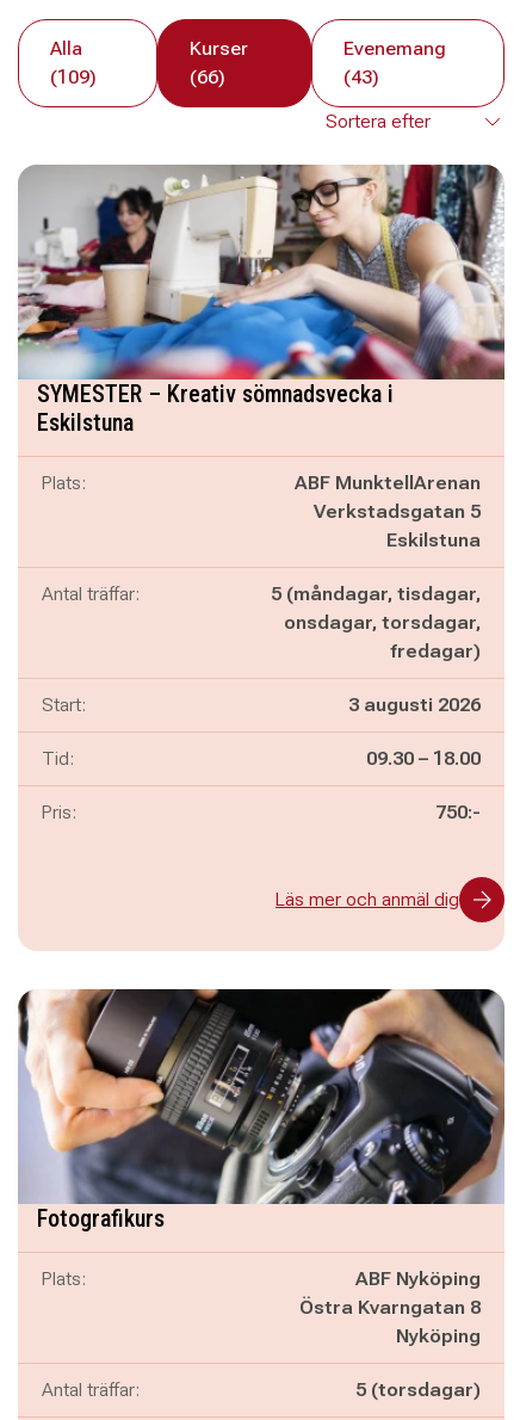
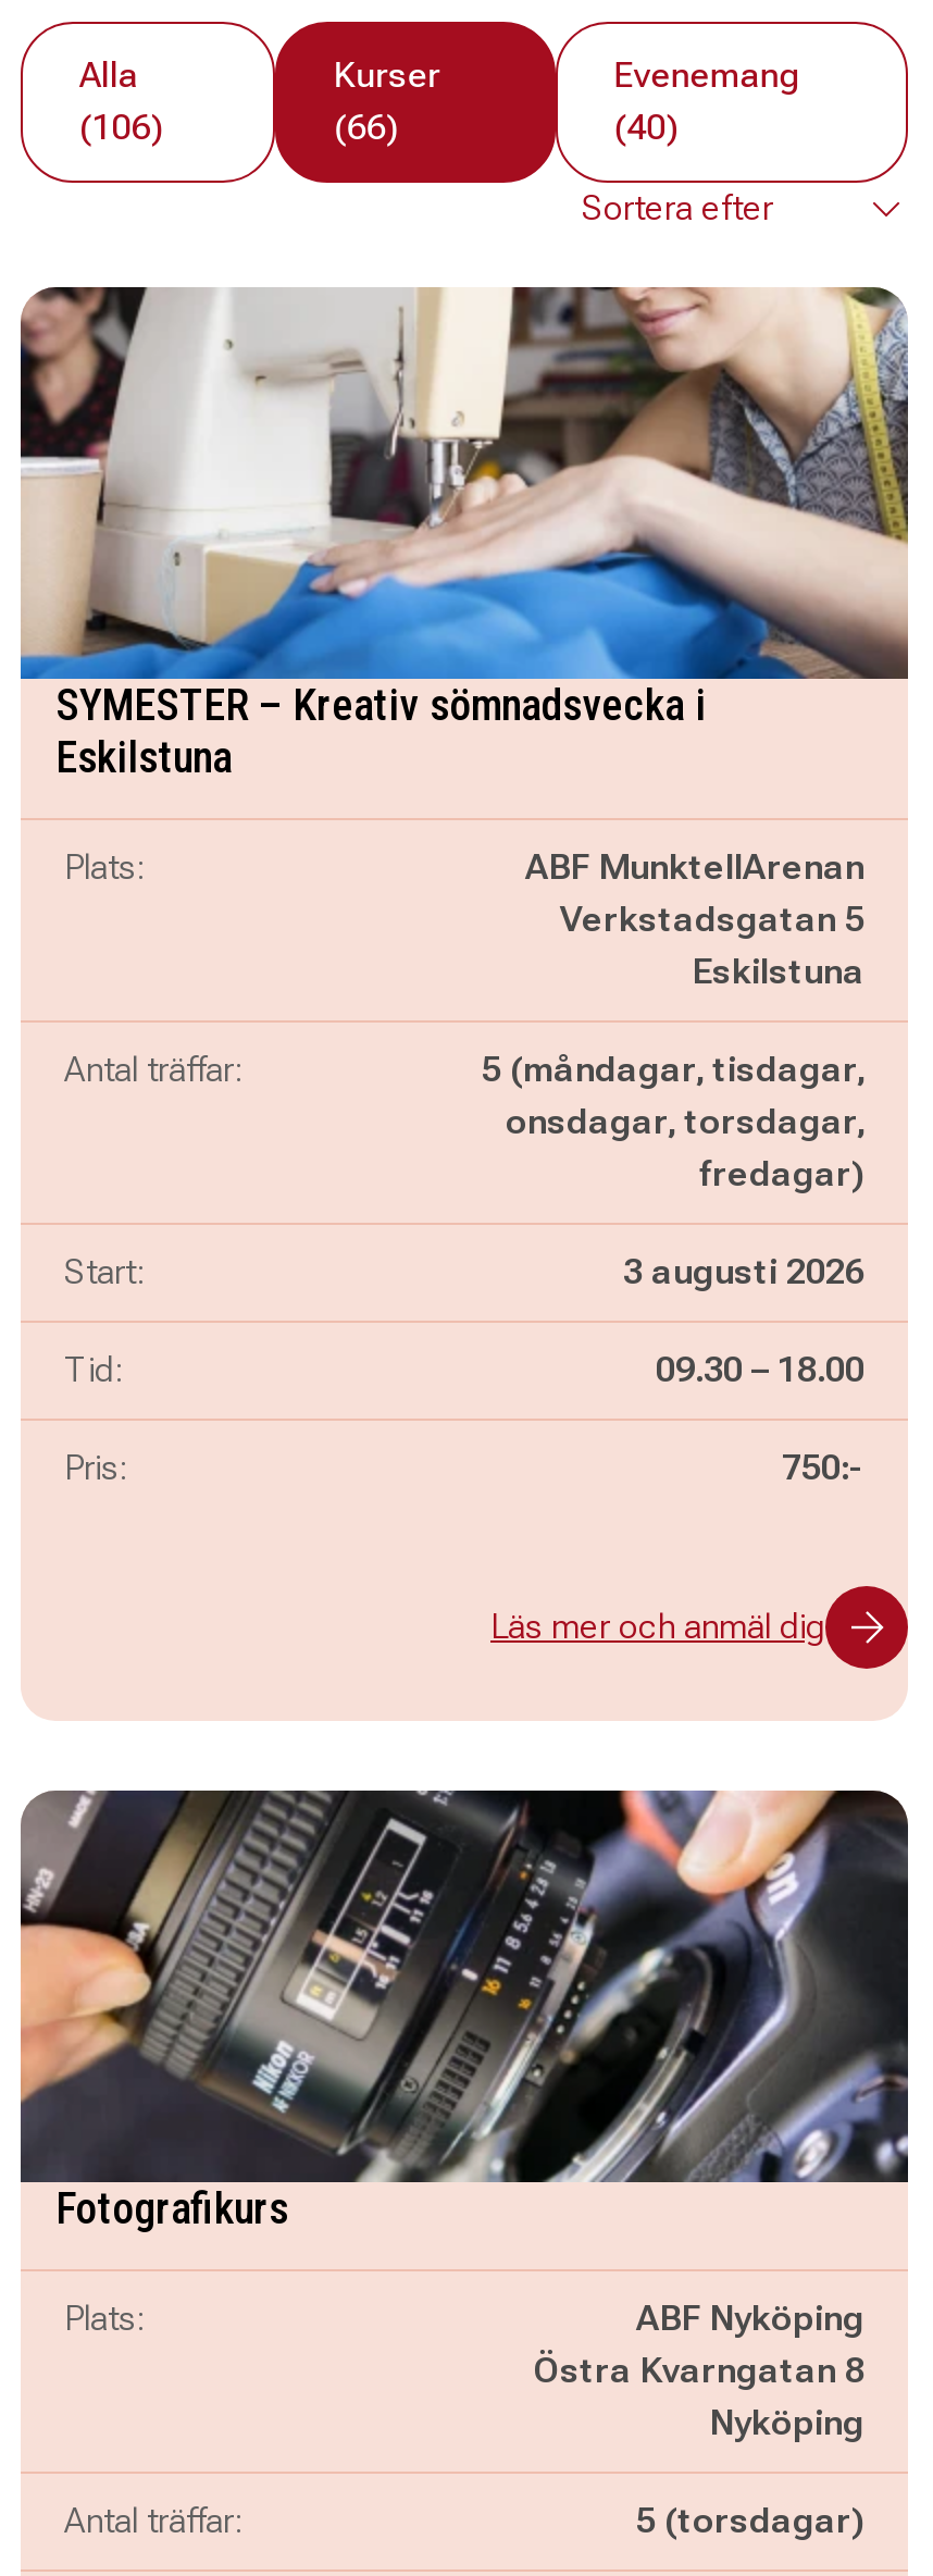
- (109)
+ (106)

- (43)
+ (40)

- [image]
+ [image]

- [image]
+ [image]
